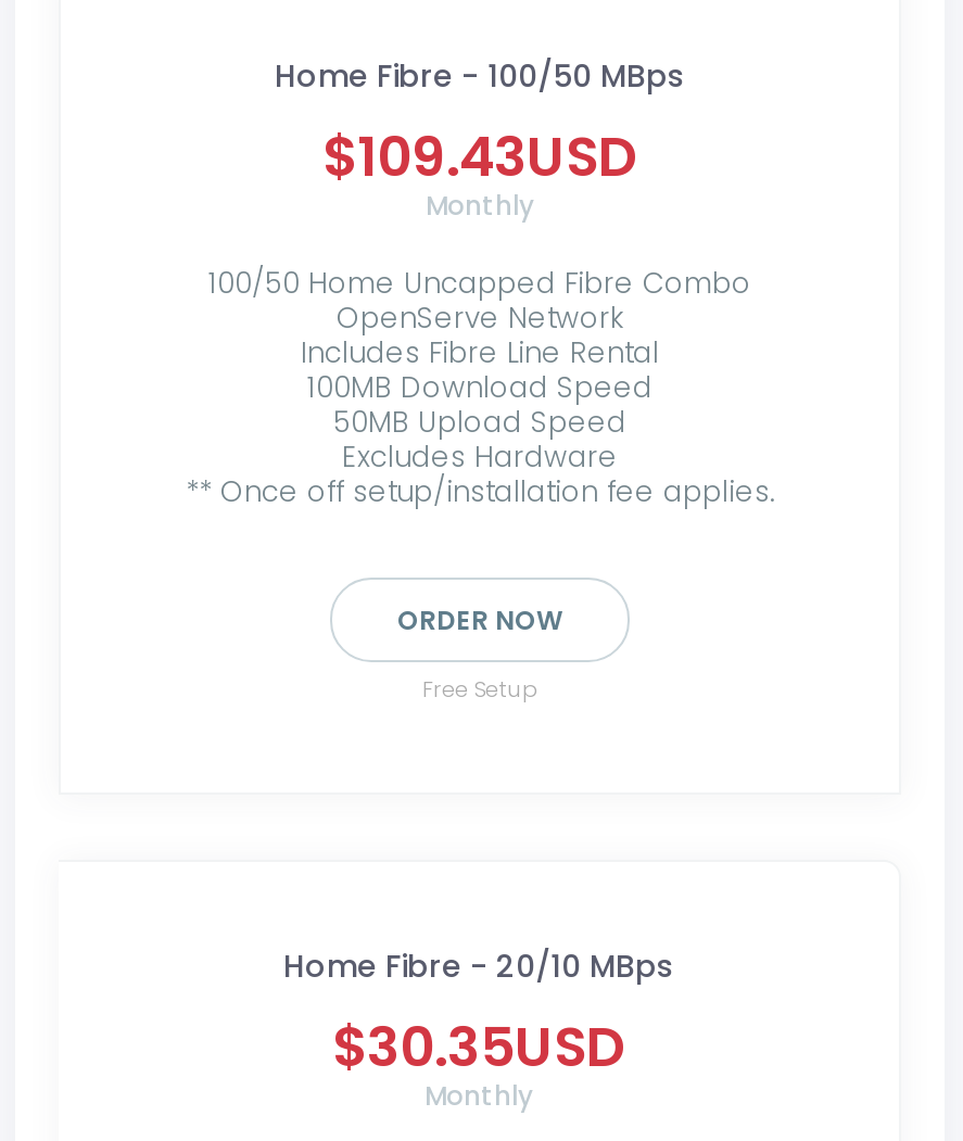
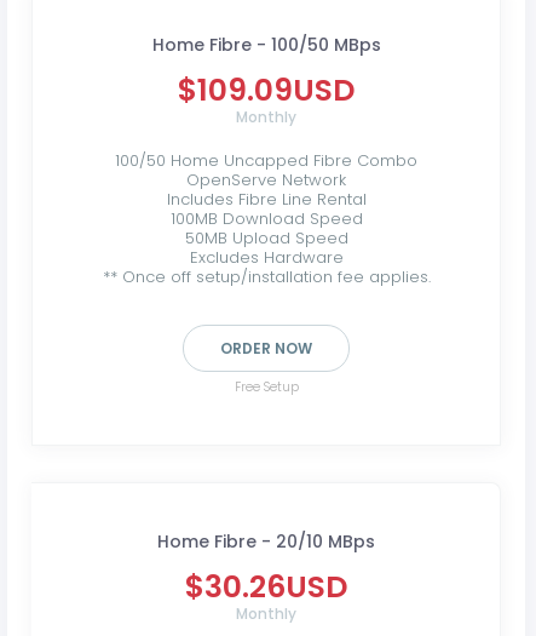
- $109.43USD
+ $109.09USD

- $30.35USD
+ $30.26USD
